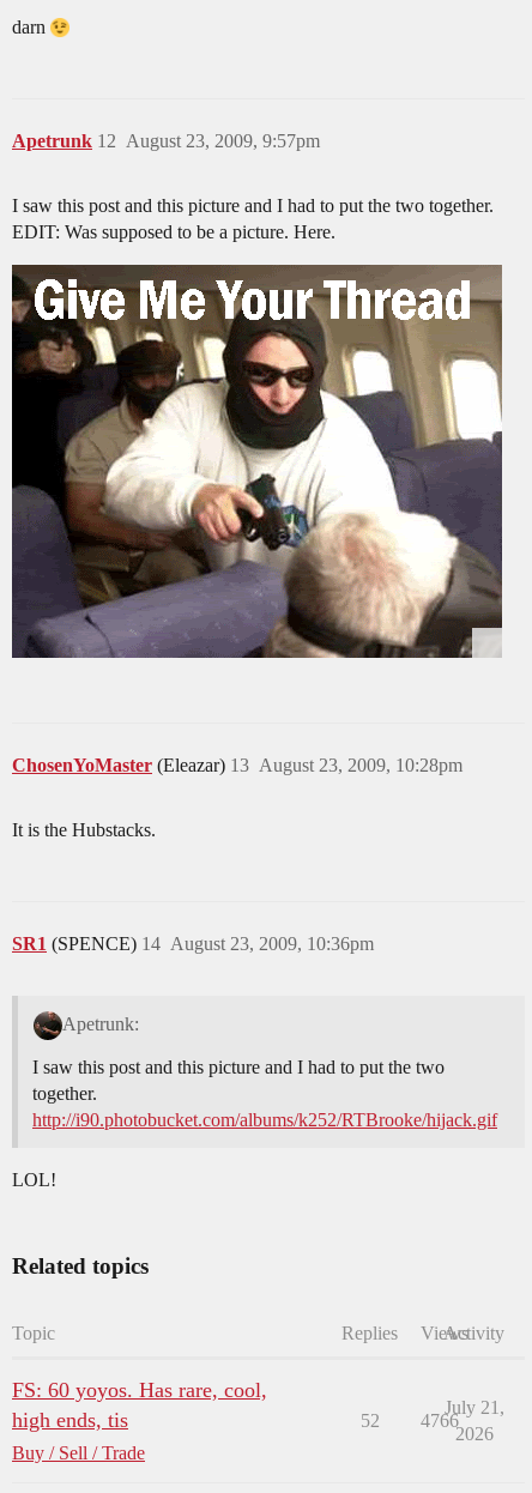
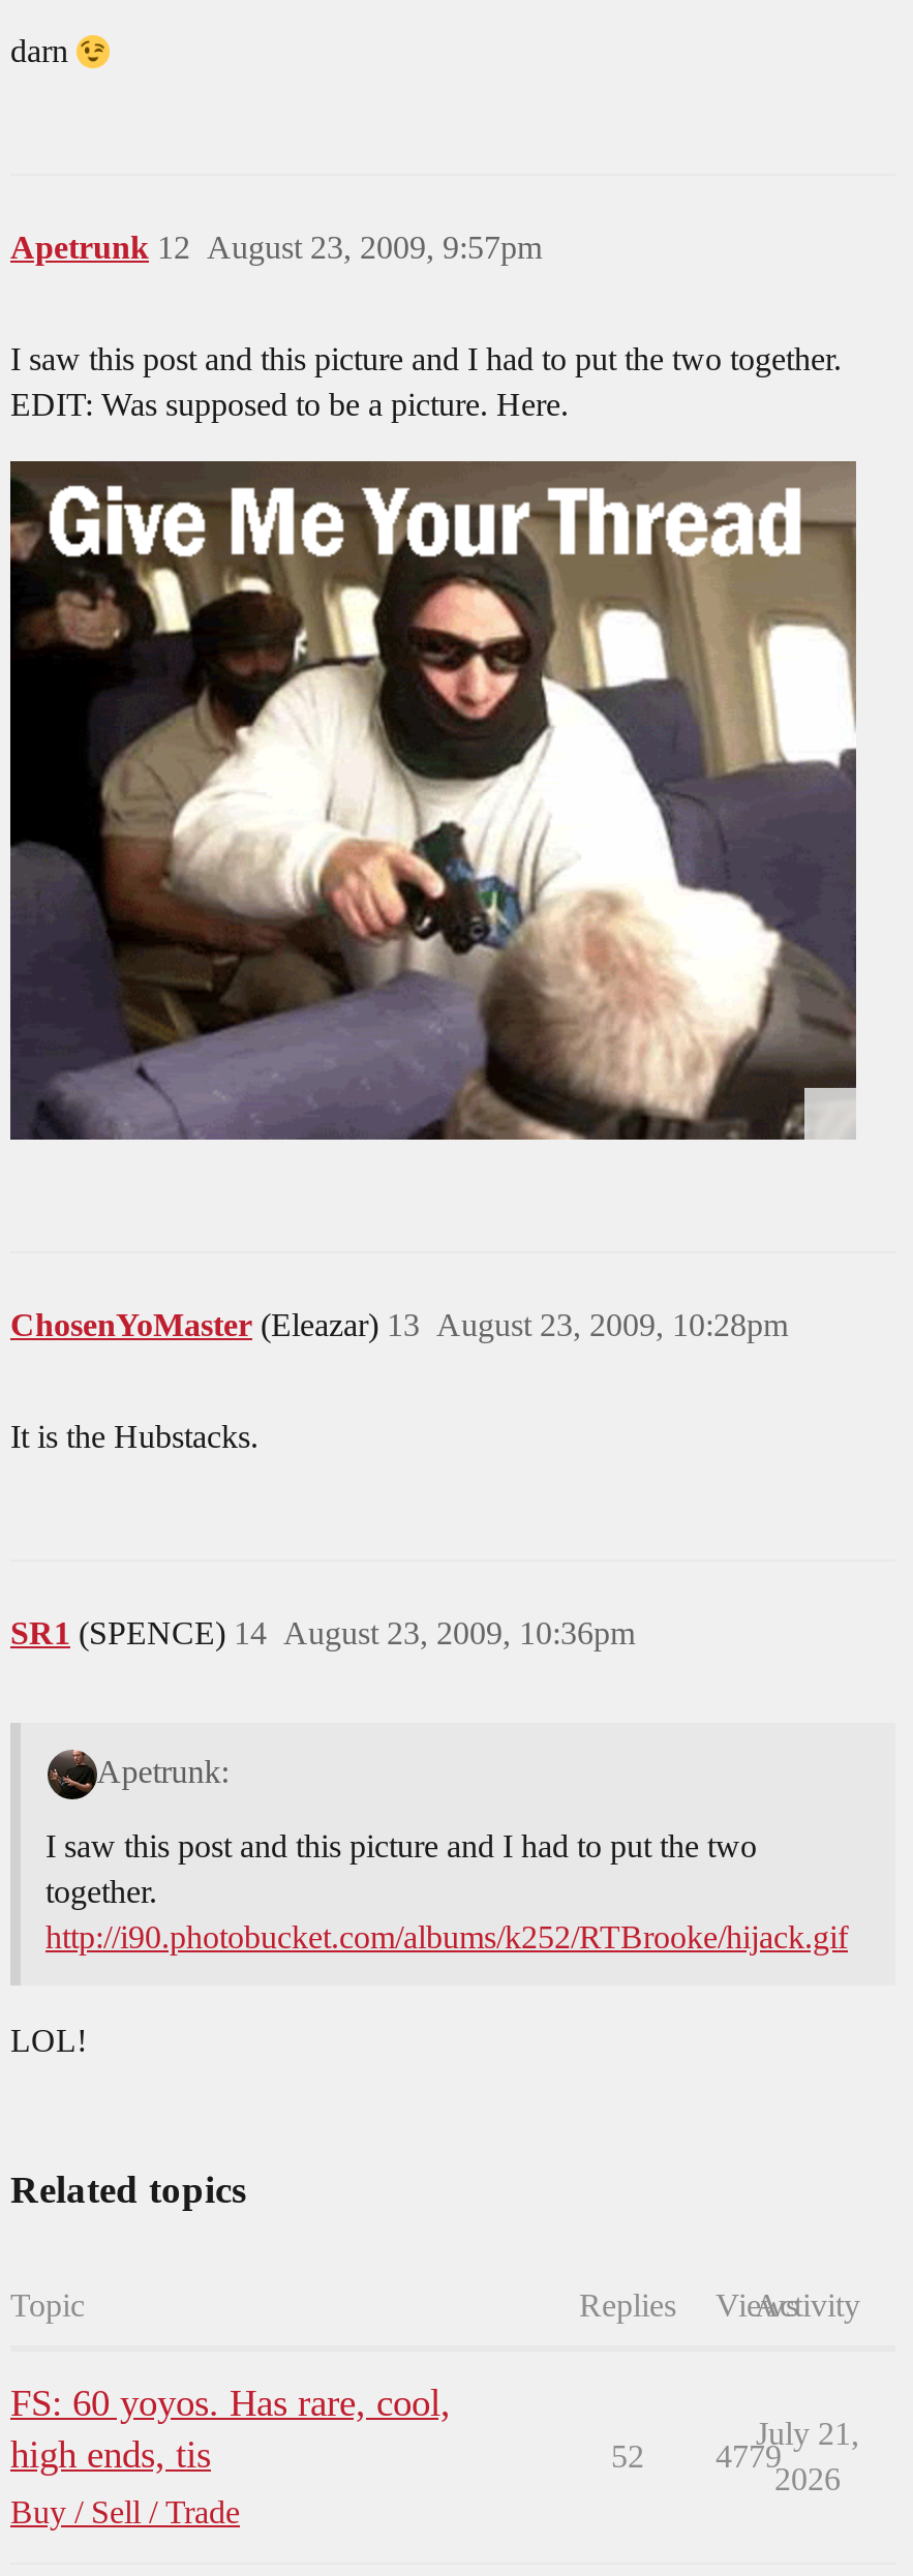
- 4766
+ 4779
